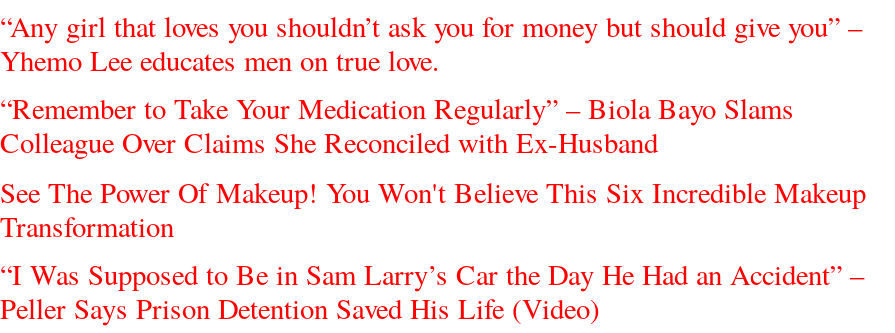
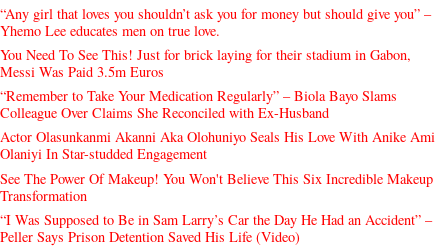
+ You Need To See This! Just for brick laying for their stadium in Gabon,
+ Messi Was Paid 3.5m Euros

+ Actor Olasunkanmi Akanni Aka Olohuniyo Seals His Love With Anike Ami
+ Olaniyi In Star-studded Engagement
